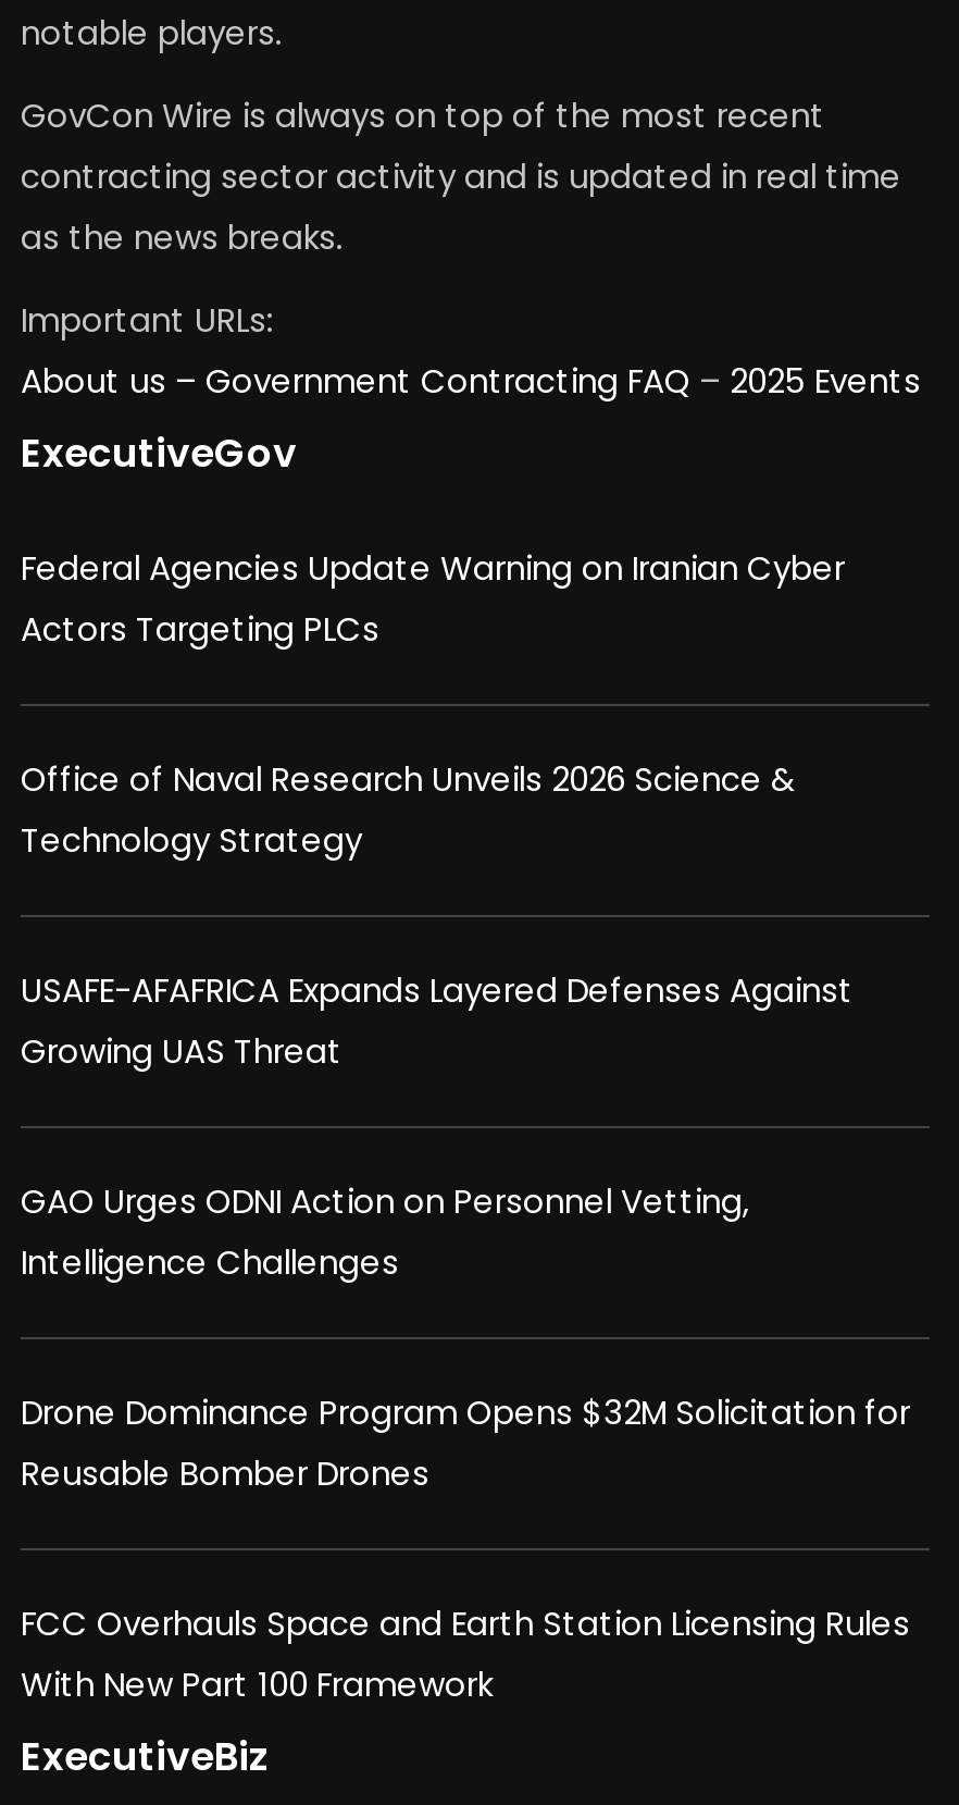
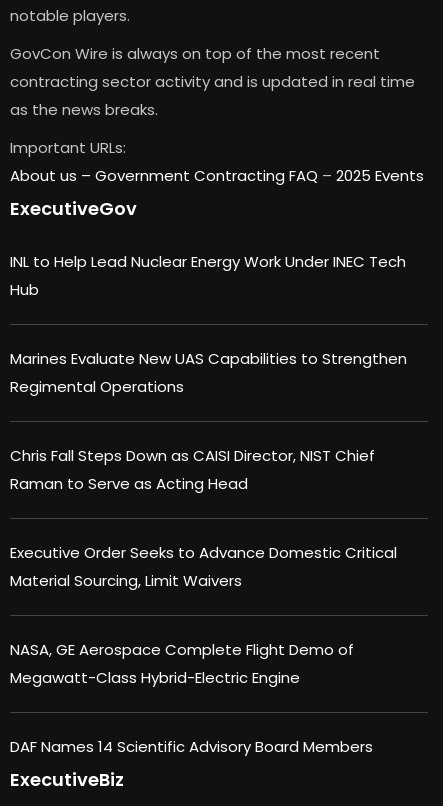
- Federal Agencies Update Warning on Iranian Cyber
- Actors Targeting PLCs
+ INL to Help Lead Nuclear Energy Work Under INEC Tech
+ Hub

- Office of Naval Research Unveils 2026 Science &
- Technology Strategy
+ Marines Evaluate New UAS Capabilities to Strengthen
+ Regimental Operations

- USAFE-AFAFRICA Expands Layered Defenses Against
- Growing UAS Threat
+ Chris Fall Steps Down as CAISI Director, NIST Chief
+ Raman to Serve as Acting Head

- GAO Urges ODNI Action on Personnel Vetting,
- Intelligence Challenges
+ Executive Order Seeks to Advance Domestic Critical
+ Material Sourcing, Limit Waivers

- Drone Dominance Program Opens $32M Solicitation for
- Reusable Bomber Drones
+ NASA, GE Aerospace Complete Flight Demo of
+ Megawatt-Class Hybrid-Electric Engine

- FCC Overhauls Space and Earth Station Licensing Rules
- With New Part 100 Framework
+ DAF Names 14 Scientific Advisory Board Members
